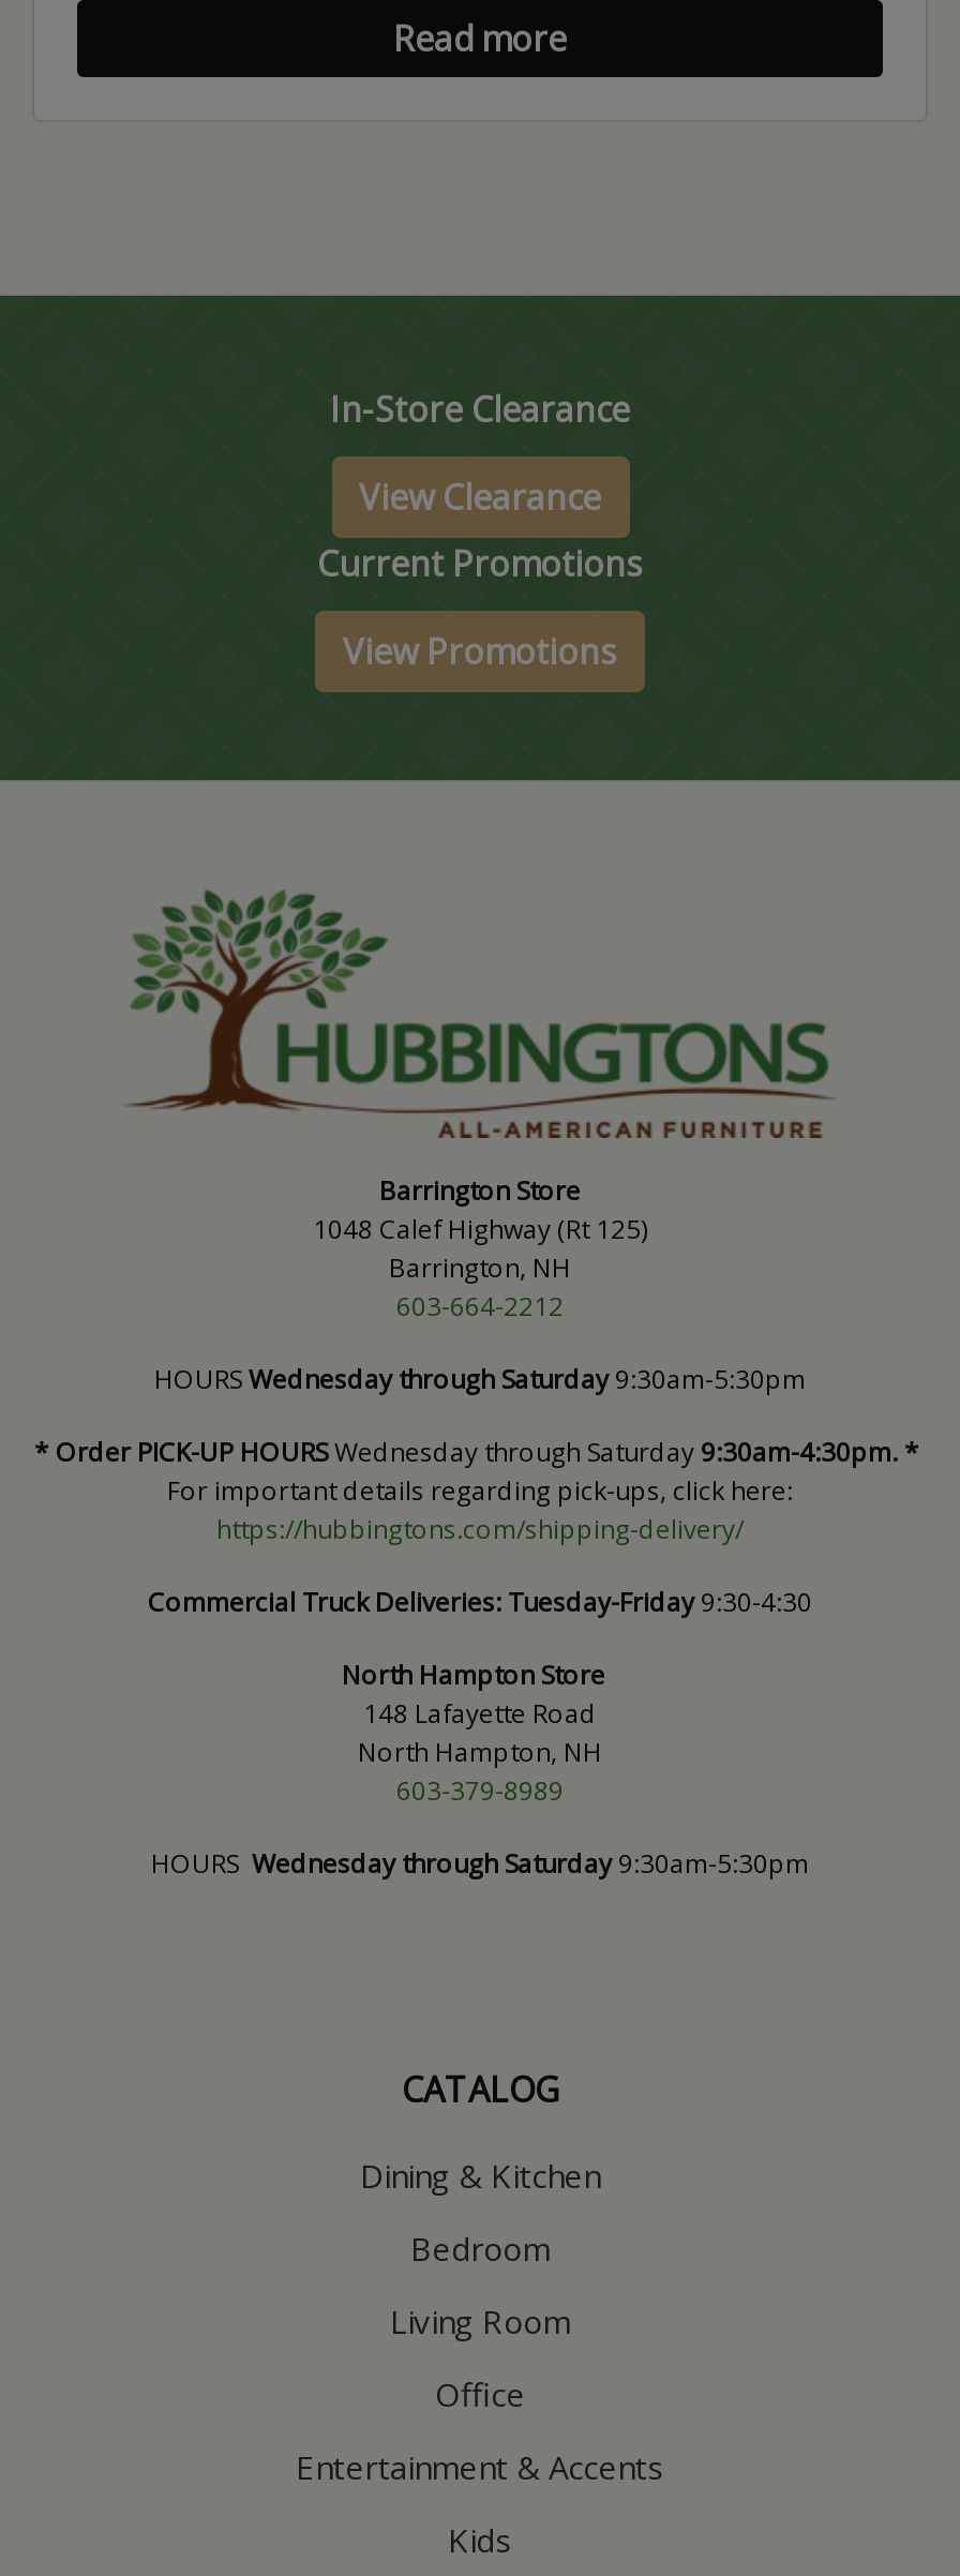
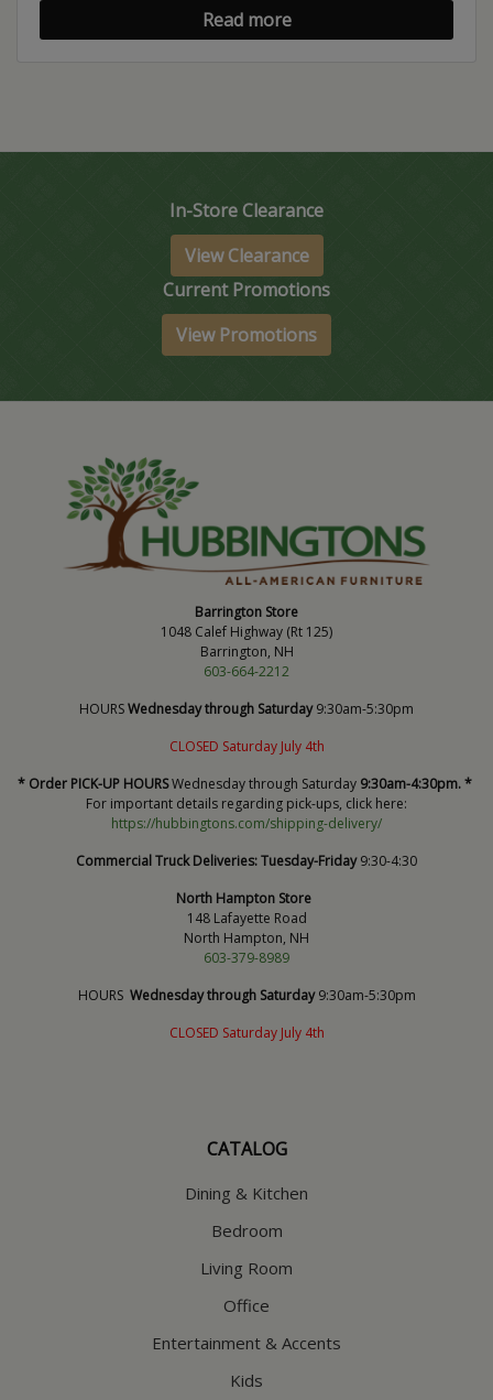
+ CLOSED Saturday July 4th

+ CLOSED Saturday July 4th
